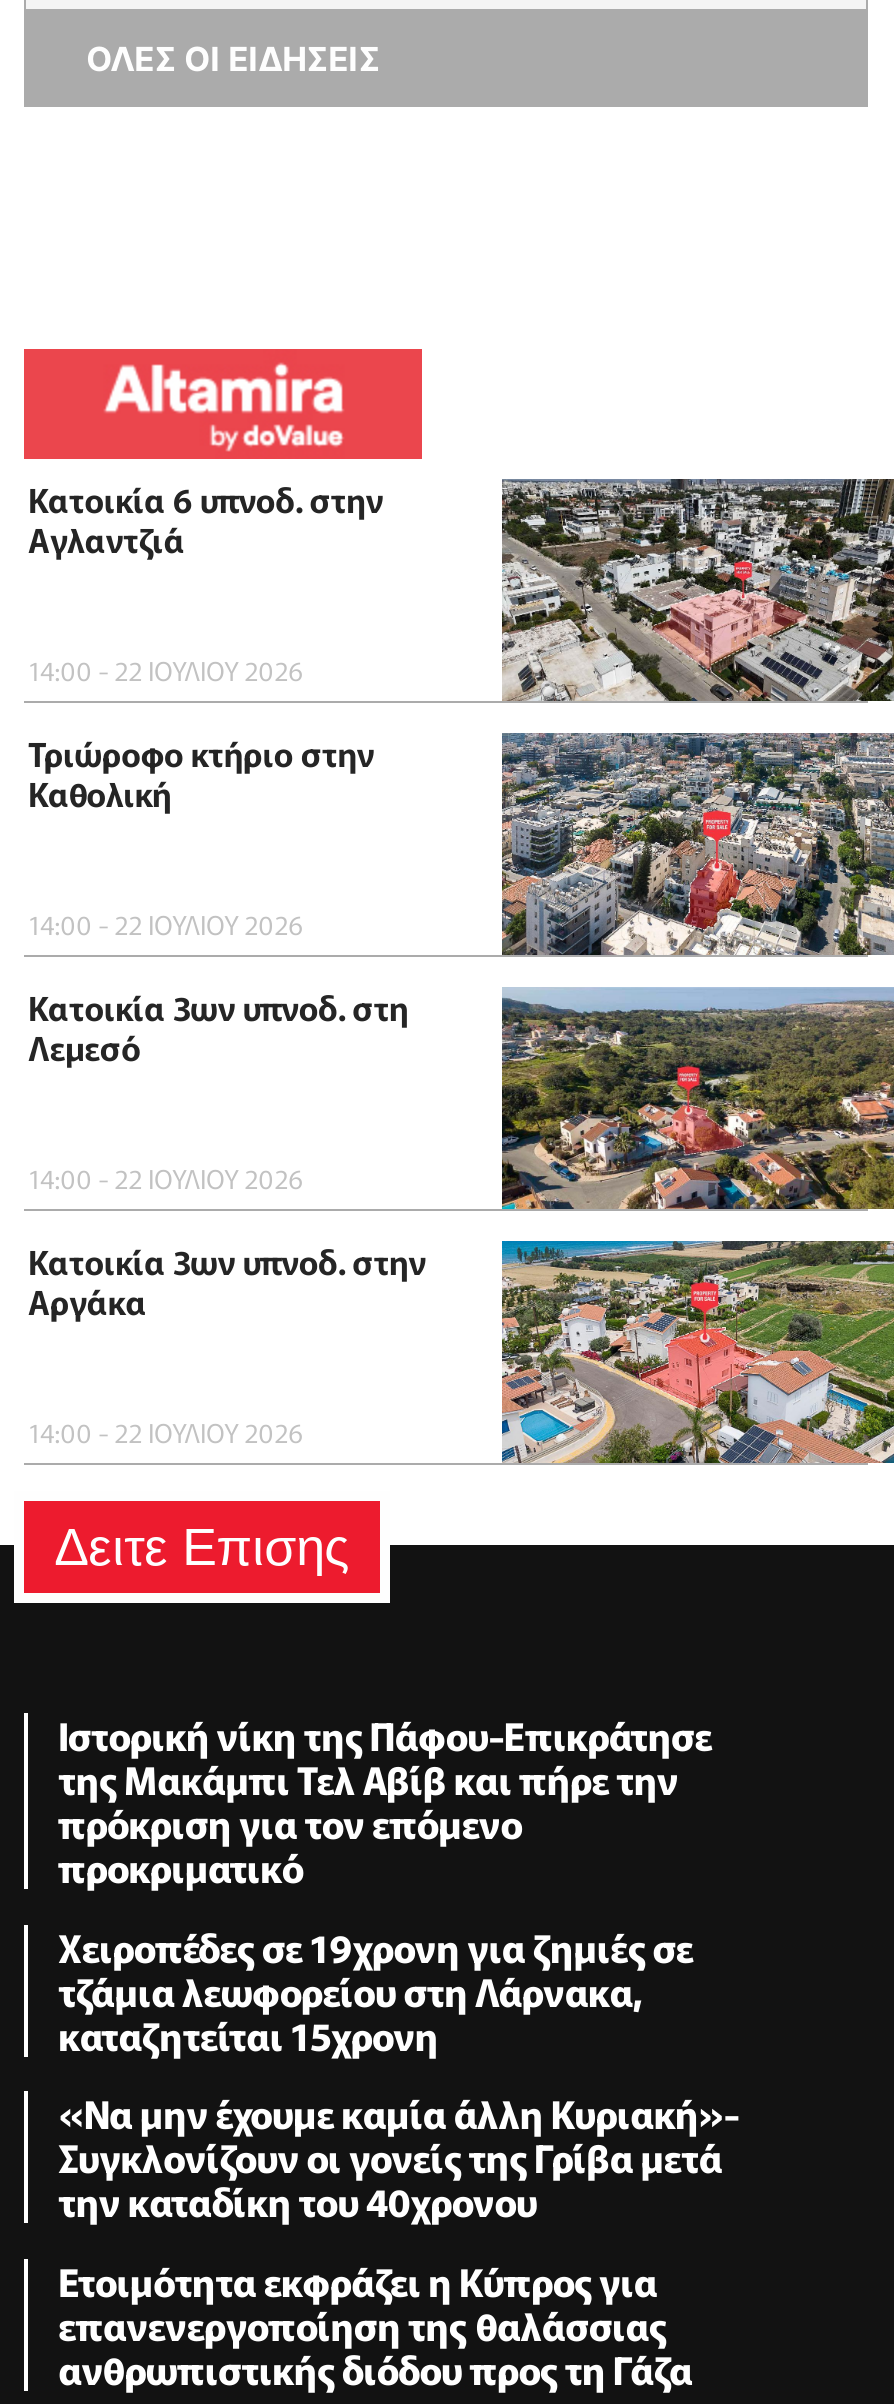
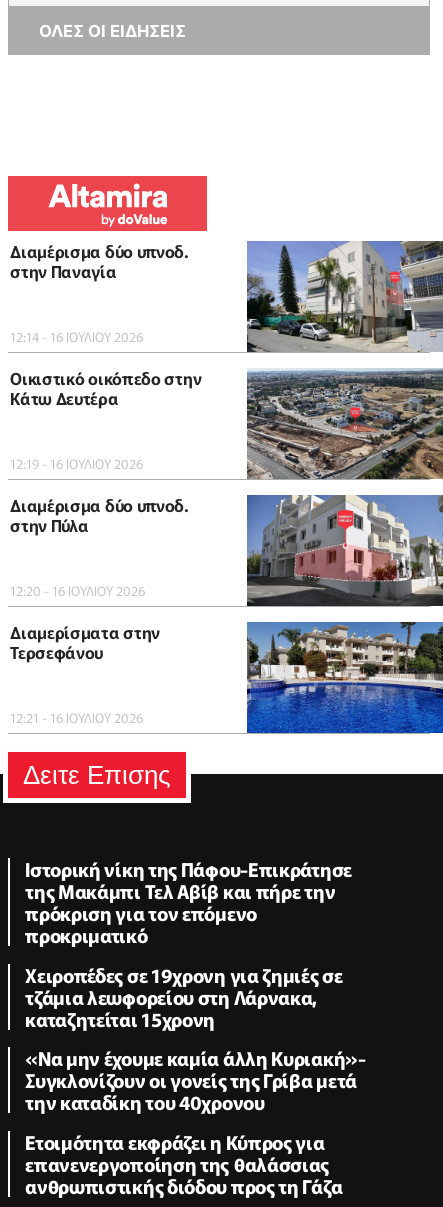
- Κατοικία 6 υπνοδ. στην
- Αγλαντζιά
+ Διαμέρισμα δύο υπνοδ.
+ στην Παναγία

- [image]
+ [image]

- 14:00 - 22 ΙΟΥΛΙΟΥ 2026
+ 12:14 - 16 ΙΟΥΛΙΟΥ 2026

- Τριώροφο κτήριο στην
- Καθολική
+ Οικιστικό οικόπεδο στην
+ Κάτω Δευτέρα

- [image]
+ [image]

- 14:00 - 22 ΙΟΥΛΙΟΥ 2026
+ 12:19 - 16 ΙΟΥΛΙΟΥ 2026

- Κατοικία 3ων υπνοδ. στη
- Λεμεσό
+ Διαμέρισμα δύο υπνοδ.
+ στην Πύλα

- [image]
+ [image]

- 14:00 - 22 ΙΟΥΛΙΟΥ 2026
+ 12:20 - 16 ΙΟΥΛΙΟΥ 2026

- Κατοικία 3ων υπνοδ. στην
- Αργάκα
+ Διαμερίσματα στην
+ Τερσεφάνου

- [image]
+ [image]

- 14:00 - 22 ΙΟΥΛΙΟΥ 2026
+ 12:21 - 16 ΙΟΥΛΙΟΥ 2026
